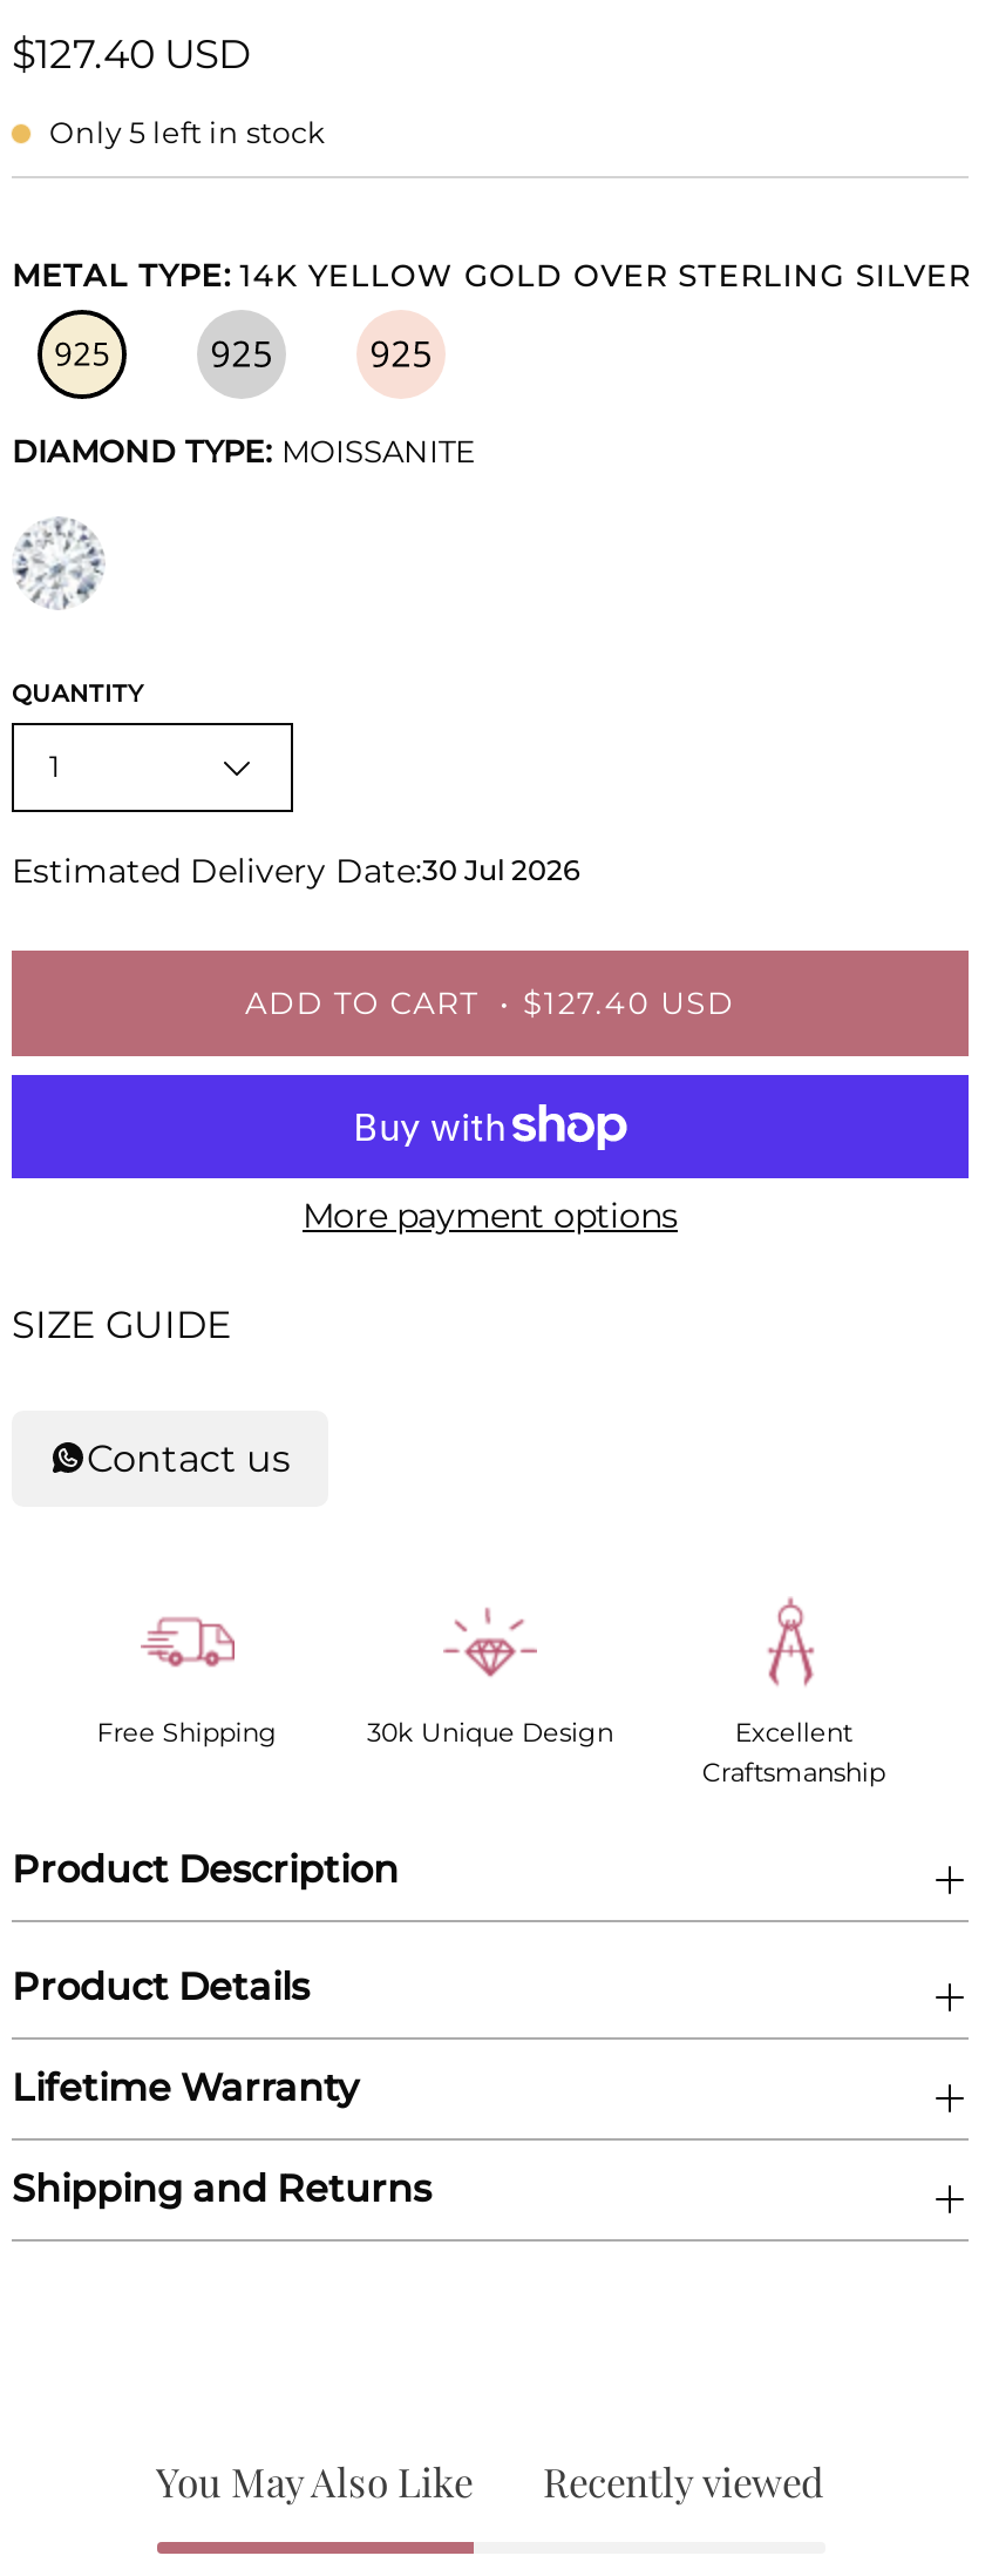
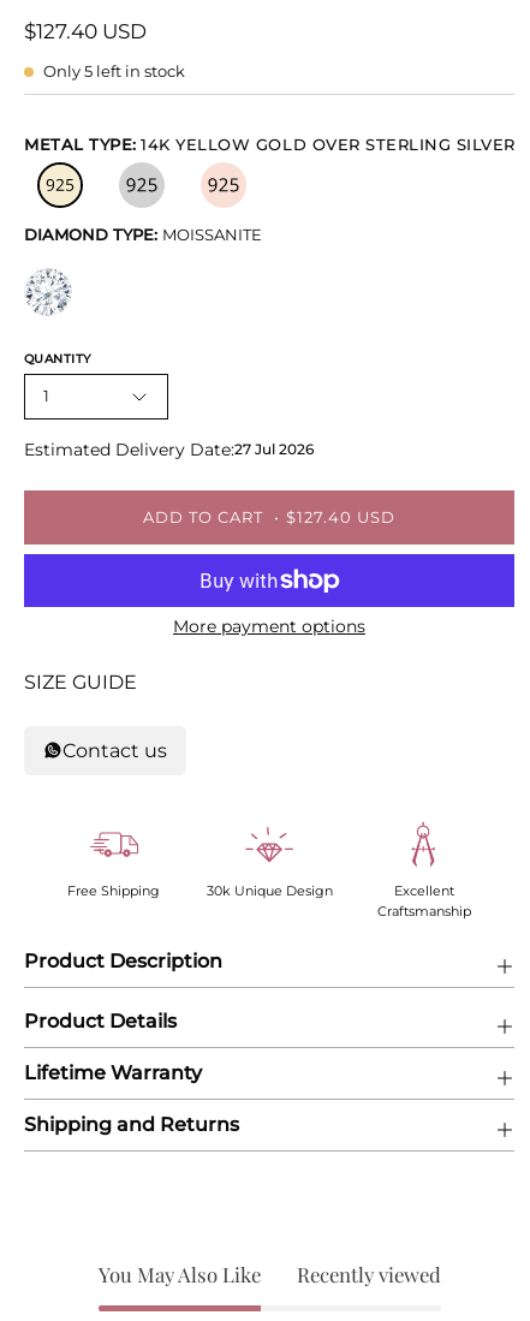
- Estimated Delivery Date:30 Jul 2026
+ Estimated Delivery Date:27 Jul 2026
